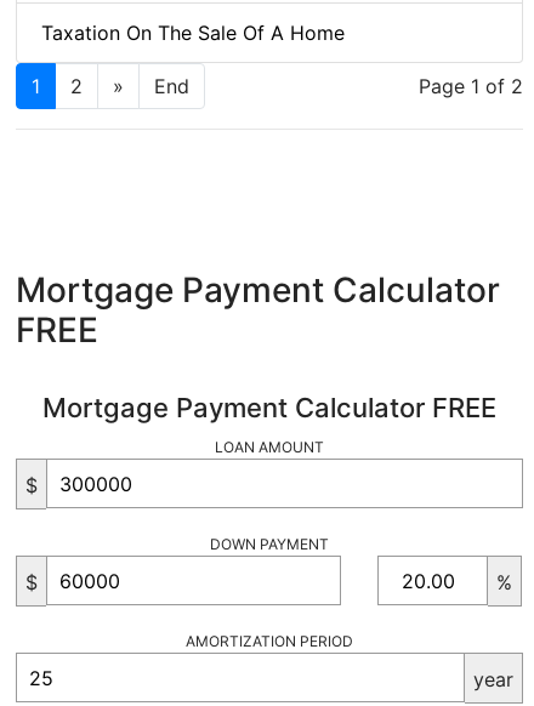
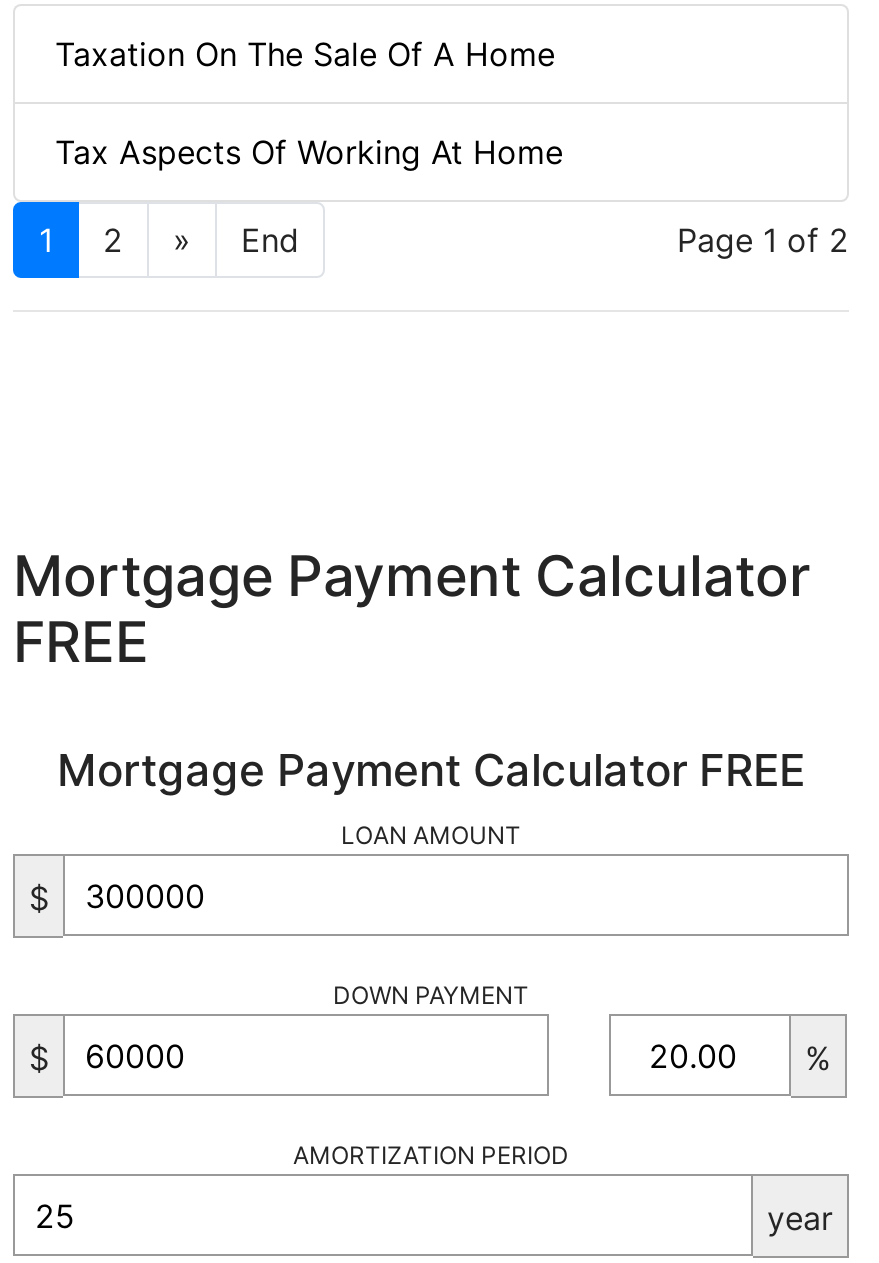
+ Tax Aspects Of Working At Home
